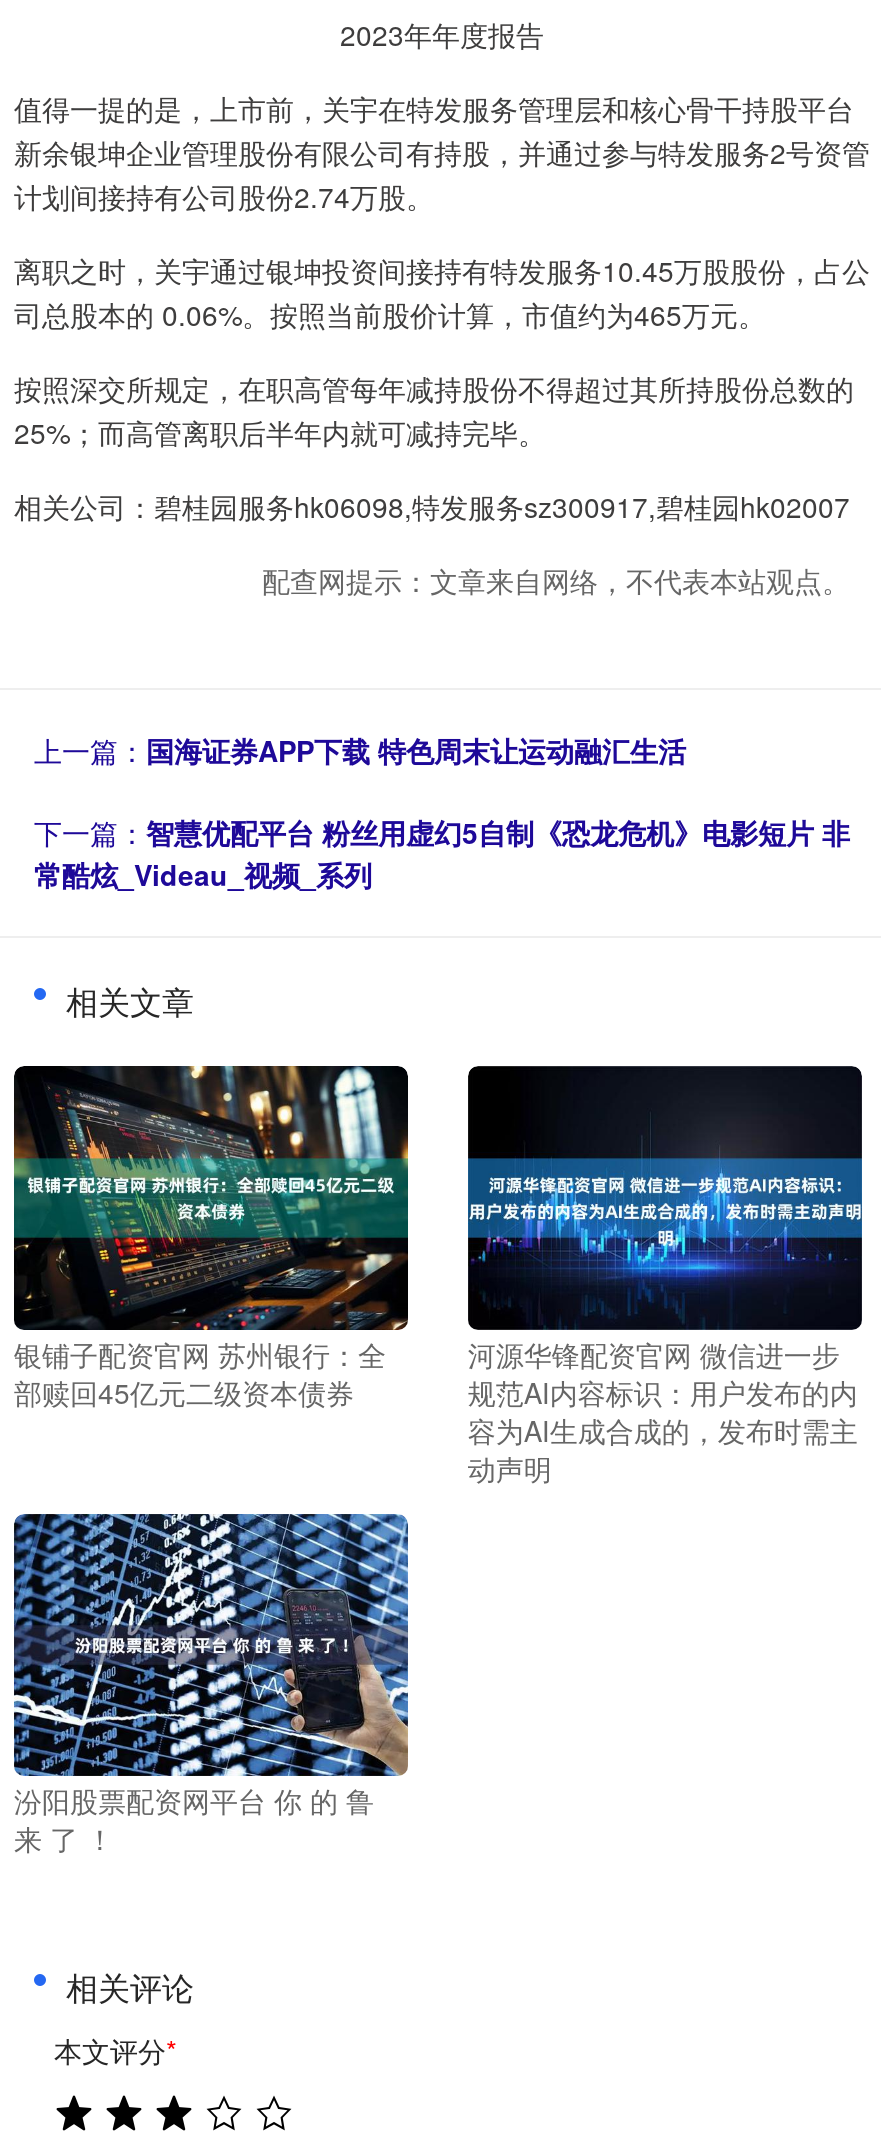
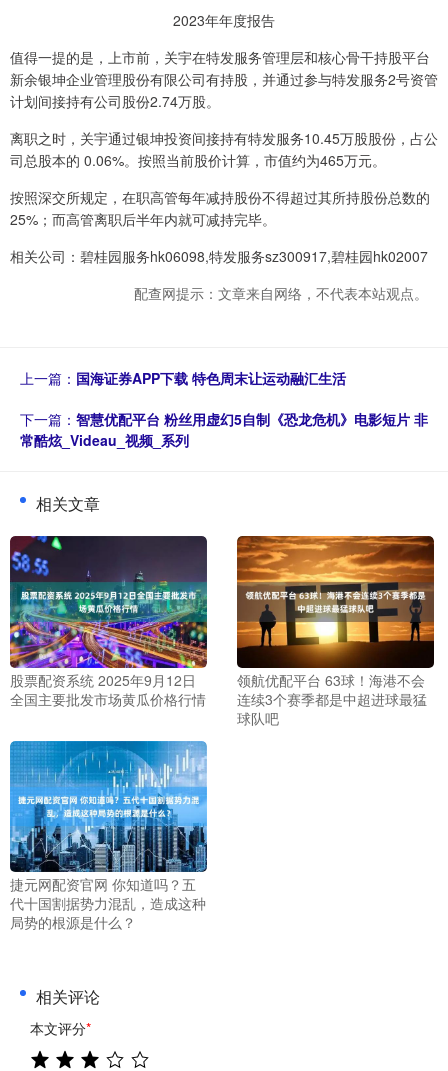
- [image]
- 银铺子配资官网 苏州银行：全
- 部赎回45亿元二级资本债券
+ [image]
+ 股票配资系统 2025年9月12日
+ 全国主要批发市场黄瓜价格行情

- [image]
- 河源华锋配资官网 微信进一步
- 规范AI内容标识：用户发布的内
- 容为AI生成合成的，发布时需主
- 动声明
+ [image]
+ 领航优配平台 63球！海港不会
+ 连续3个赛季都是中超进球最猛
+ 球队吧

- [image]
- 汾阳股票配资网平台 你 的 鲁
- 来 了 ！
+ [image]
+ 捷元网配资官网 你知道吗？五
+ 代十国割据势力混乱，造成这种
+ 局势的根源是什么？
